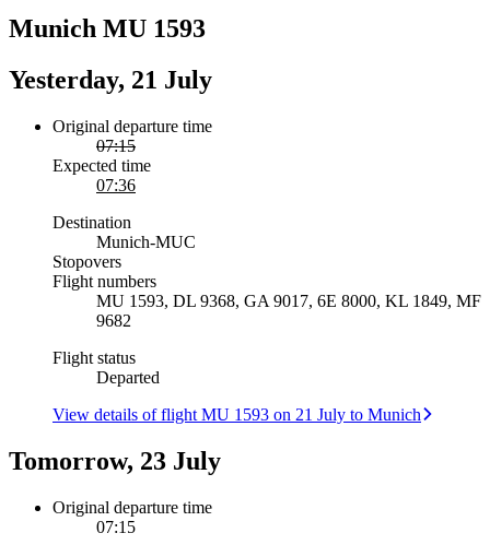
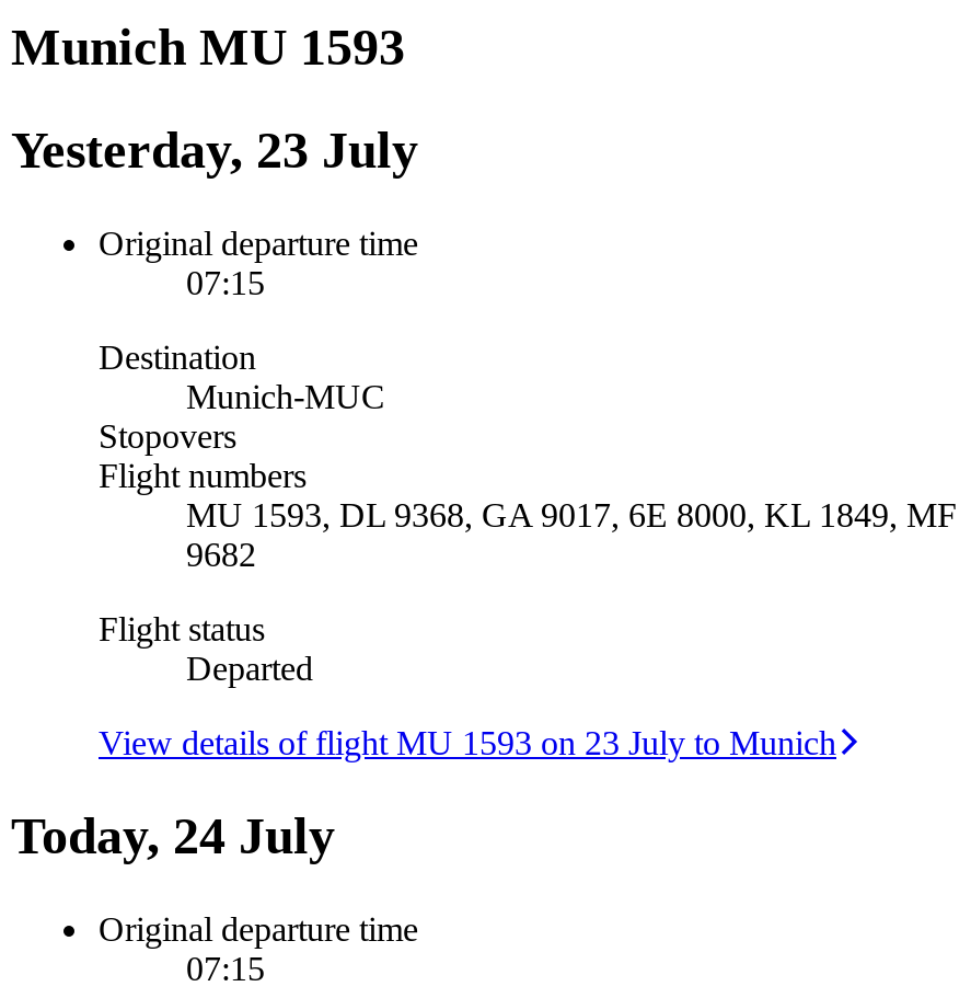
- Yesterday, 21 July
+ Yesterday, 23 July

- Expected time
- 07:36

- View details of flight MU 1593 on 21 July to Munich
+ View details of flight MU 1593 on 23 July to Munich

- Tomorrow, 23 July
+ Today, 24 July
